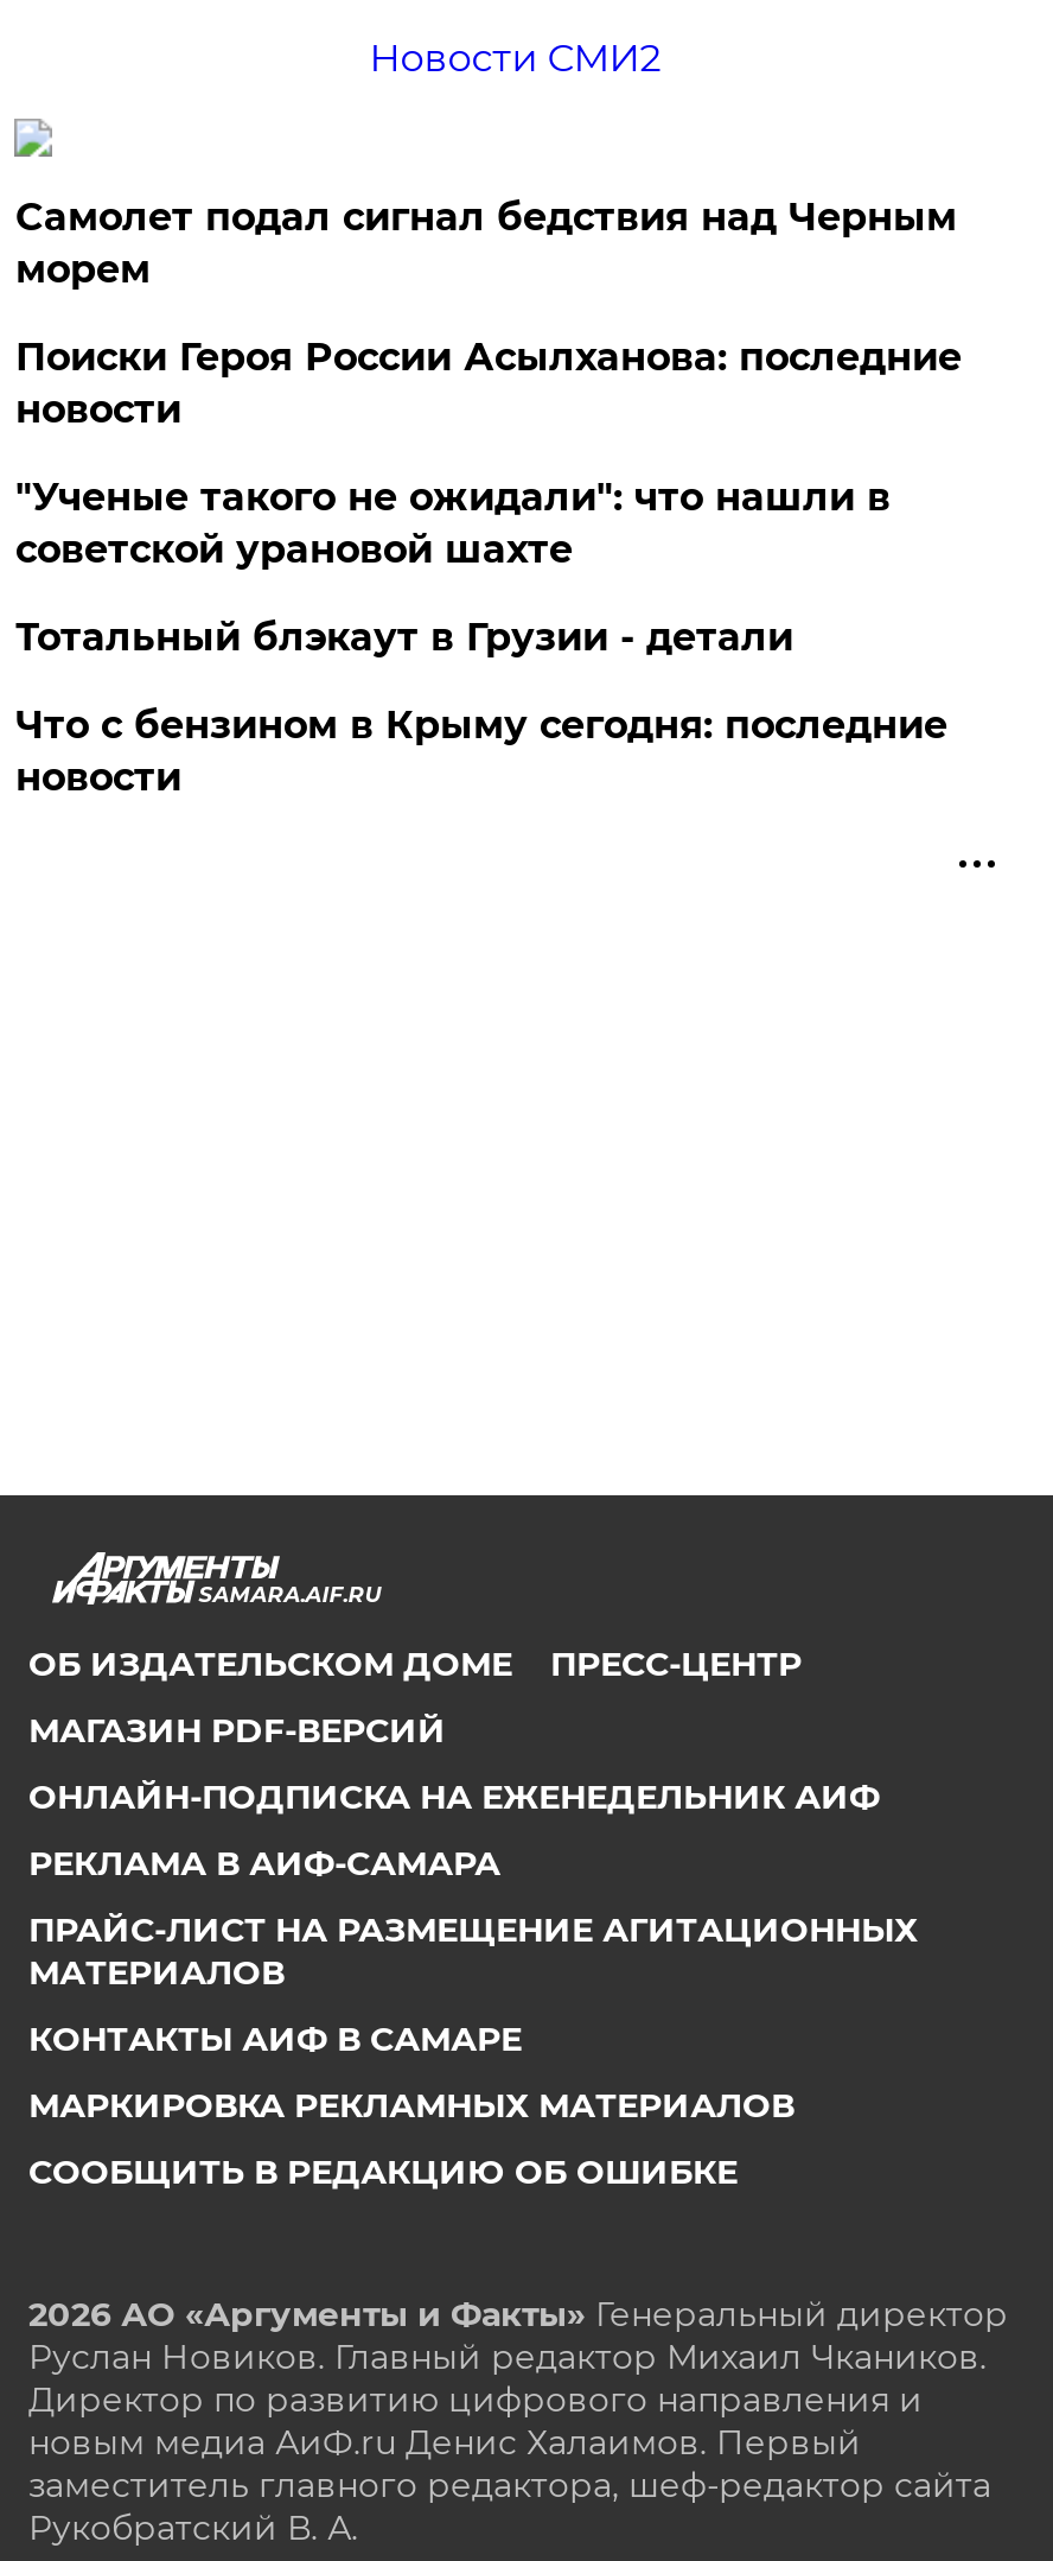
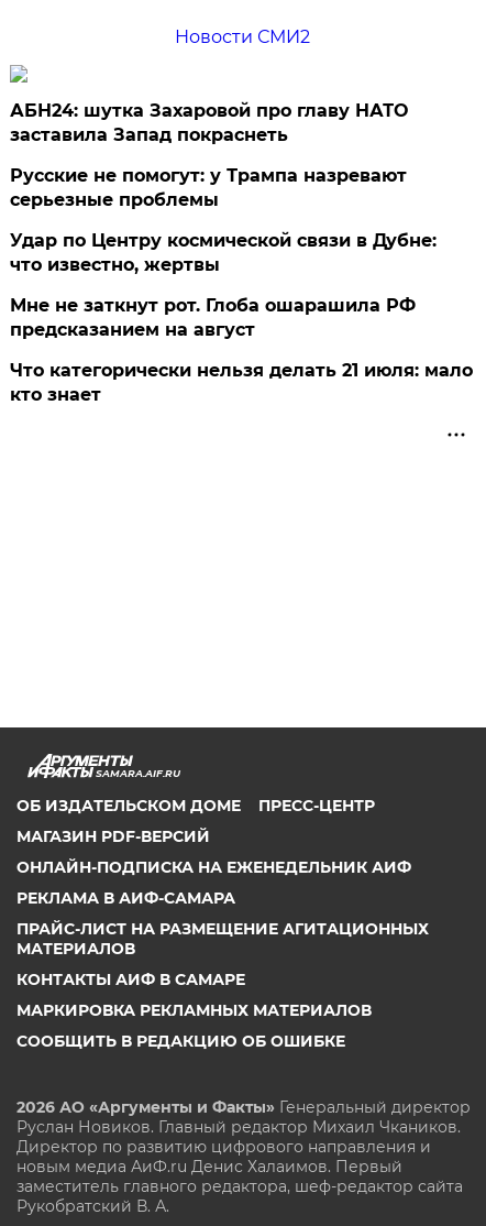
- Самолет подал сигнал бедствия над Черным
- морем
+ АБН24: шутка Захаровой про главу НАТО
+ заставила Запад покраснеть

- Поиски Героя России Асылханова: последние
- новости
+ Русские не помогут: у Трампа назревают
+ серьезные проблемы

- "Ученые такого не ожидали": что нашли в
- советской урановой шахте
+ Удар по Центру космической связи в Дубне:
+ что известно, жертвы

- Тотальный блэкаут в Грузии - детали
+ Мне не заткнут рот. Глоба ошарашила РФ
+ предсказанием на август

- Что с бензином в Крыму сегодня: последние
- новости
+ Что категорически нельзя делать 21 июля: мало
+ кто знает
